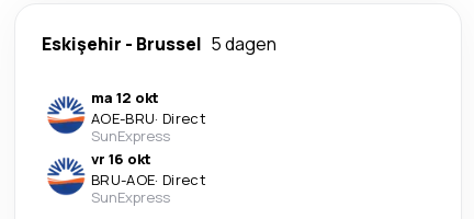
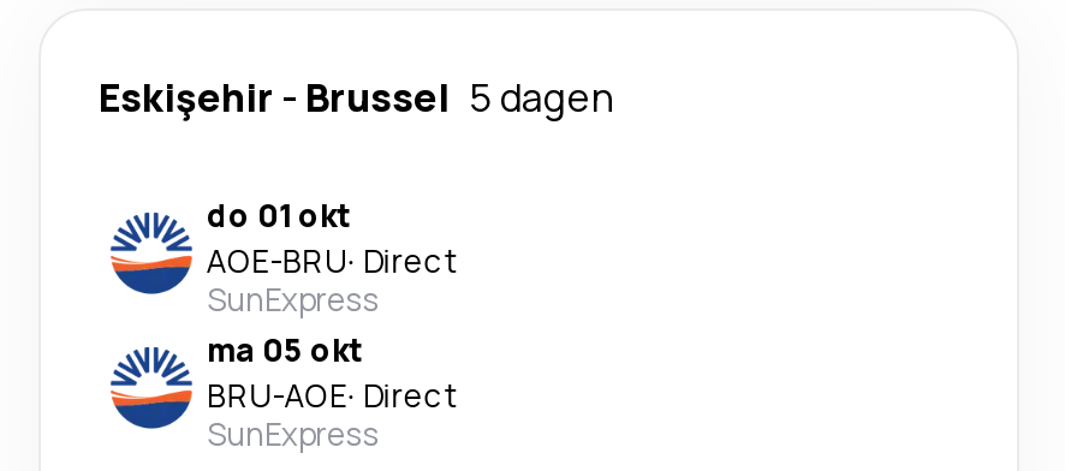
- ma 12 okt
+ do 01 okt

- vr 16 okt
+ ma 05 okt
